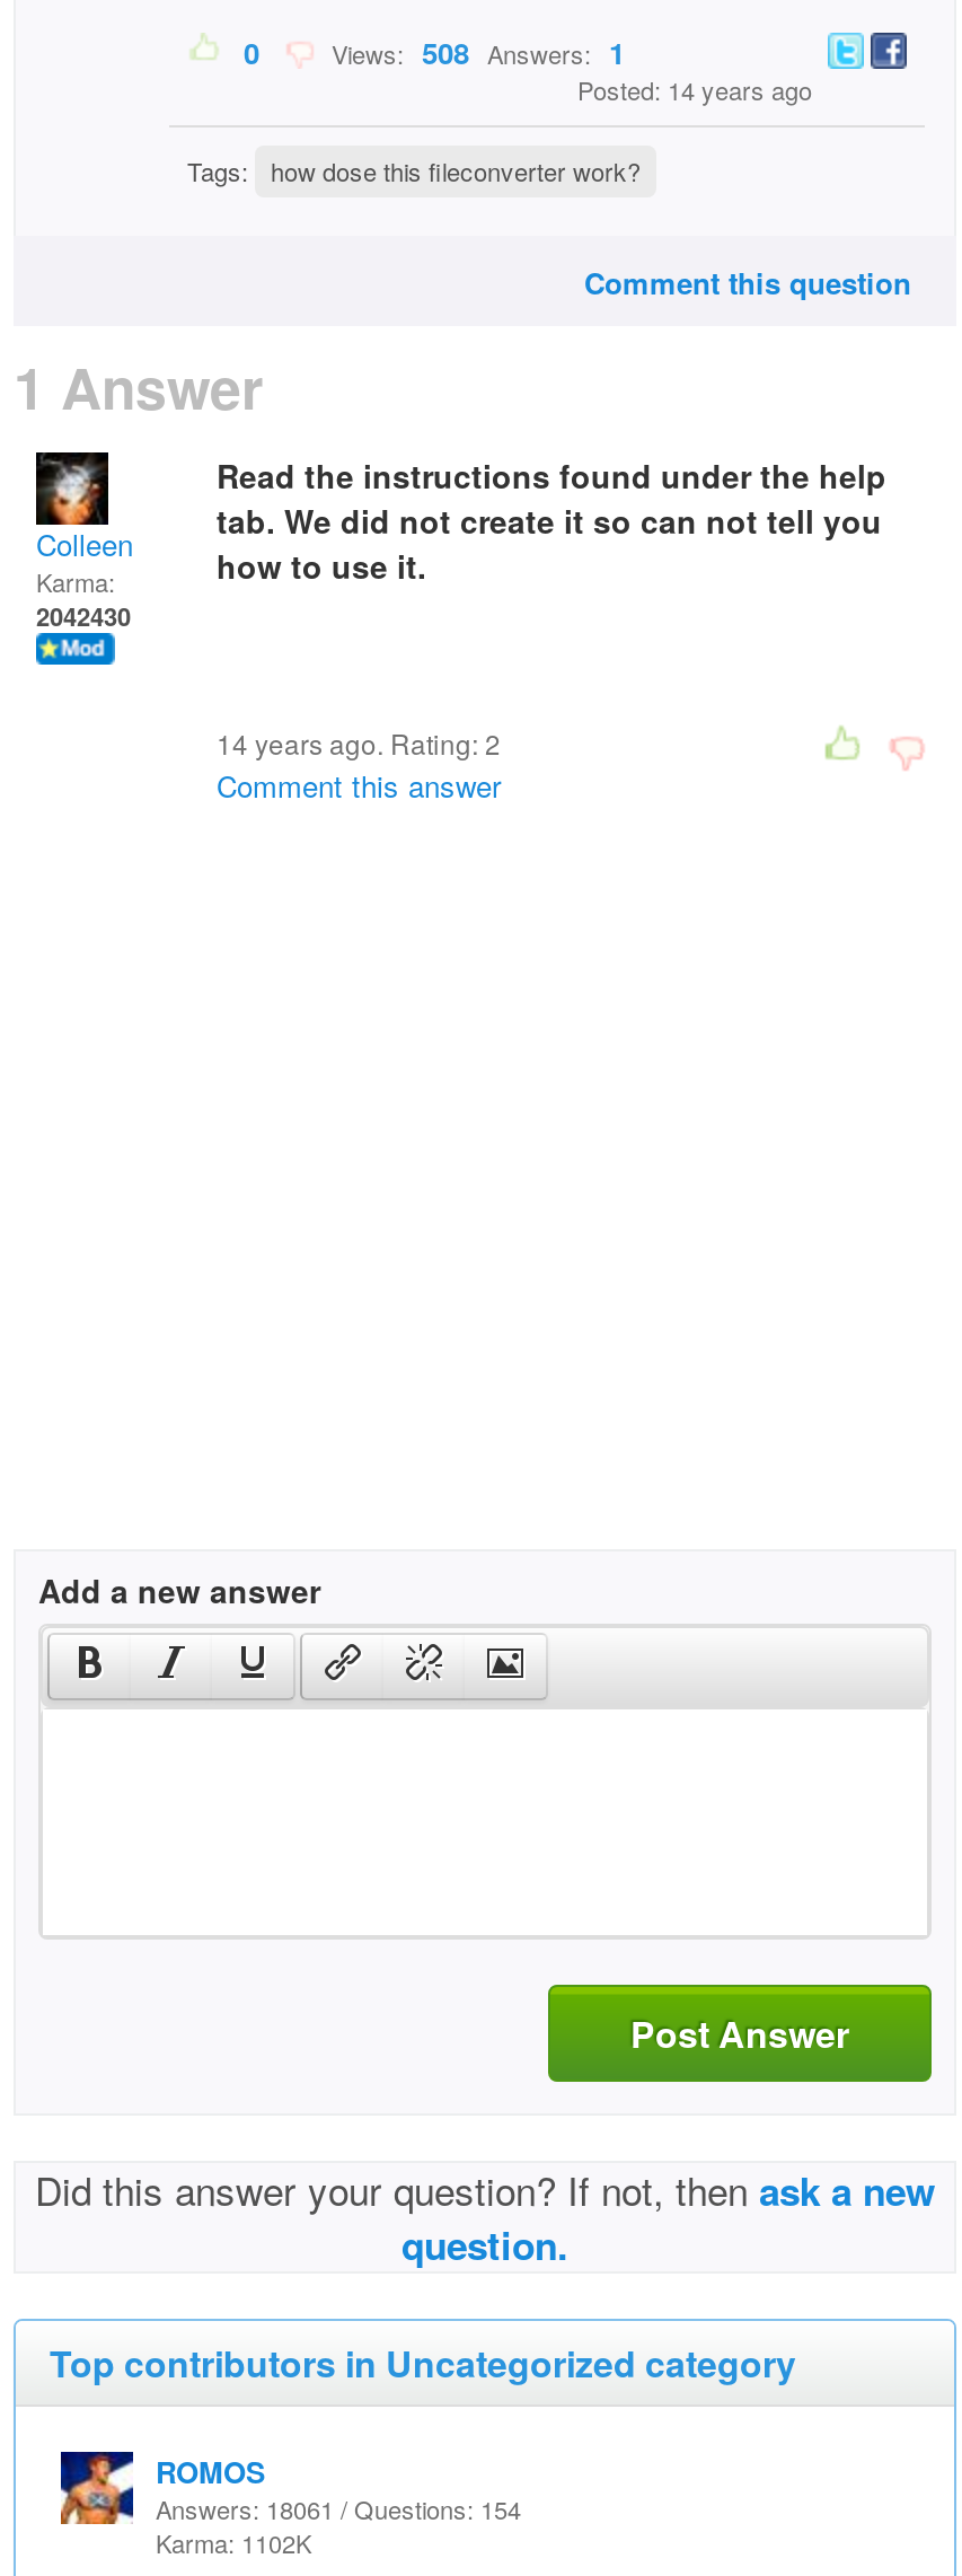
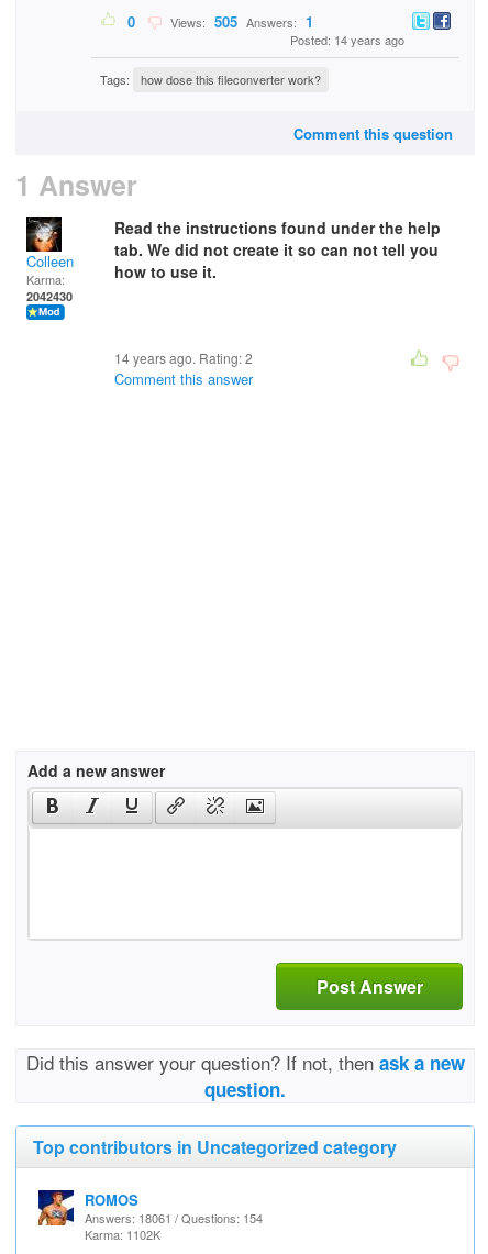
- Views: 508 Answers: 1
+ Views: 505 Answers: 1
